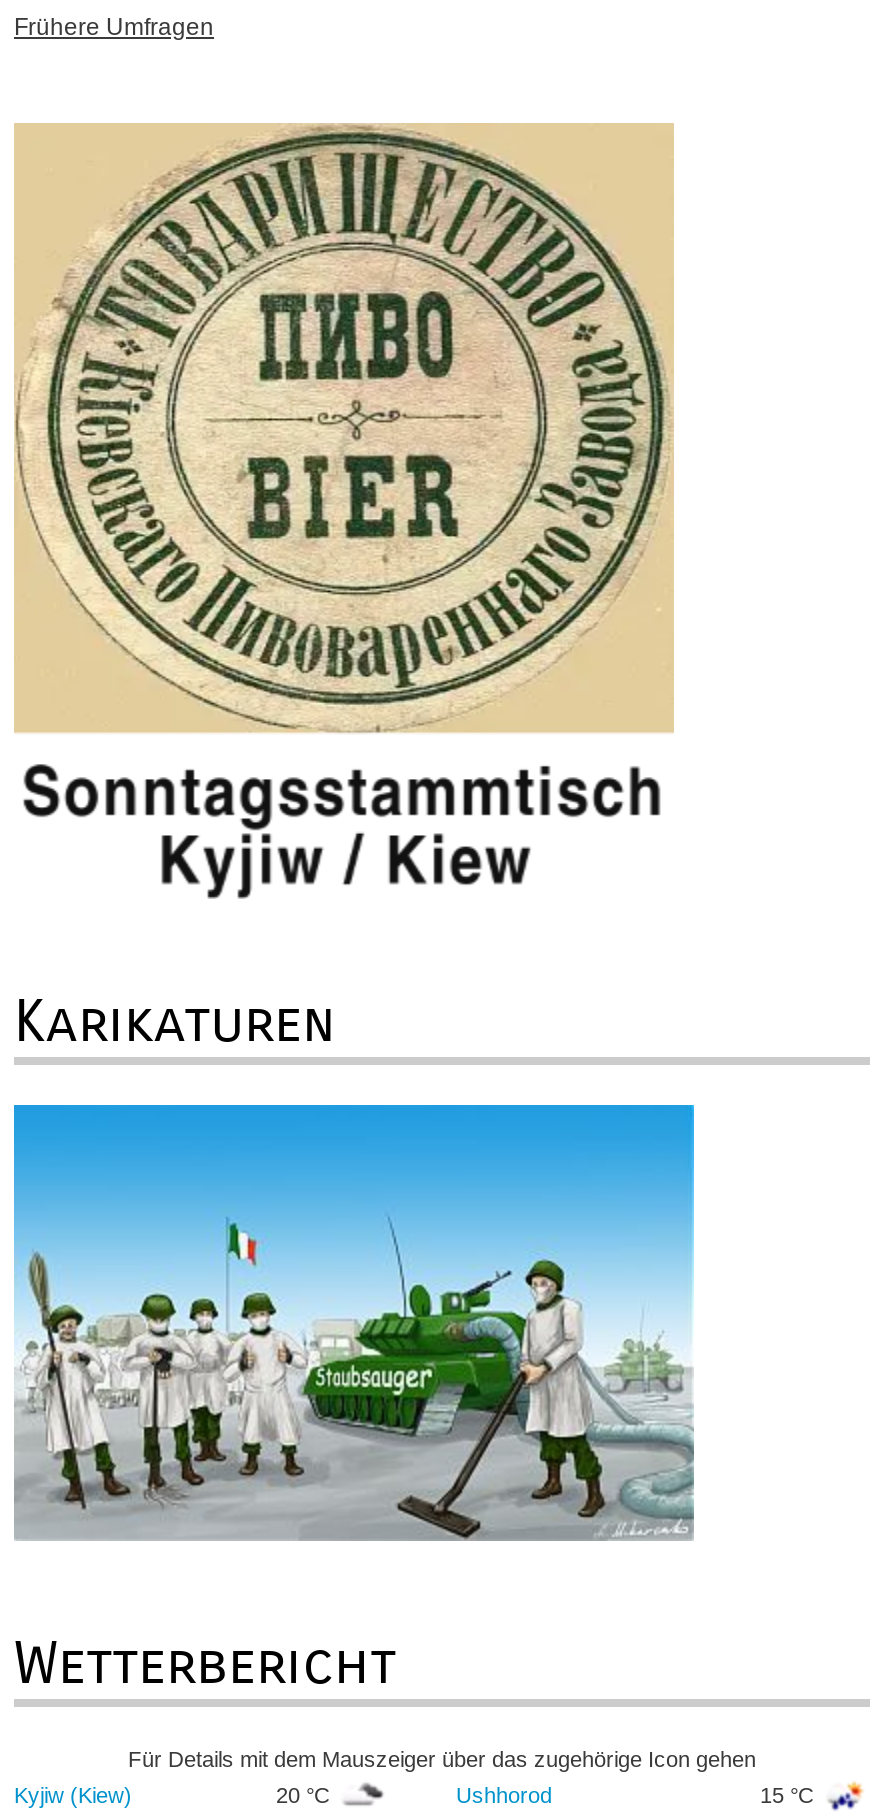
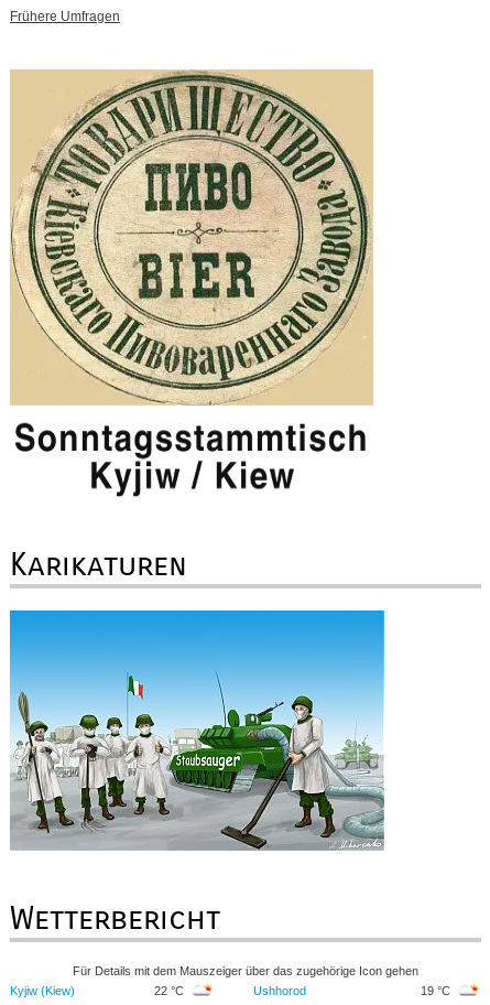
- 20 °C
+ 22 °C

- 15 °C
+ 19 °C
